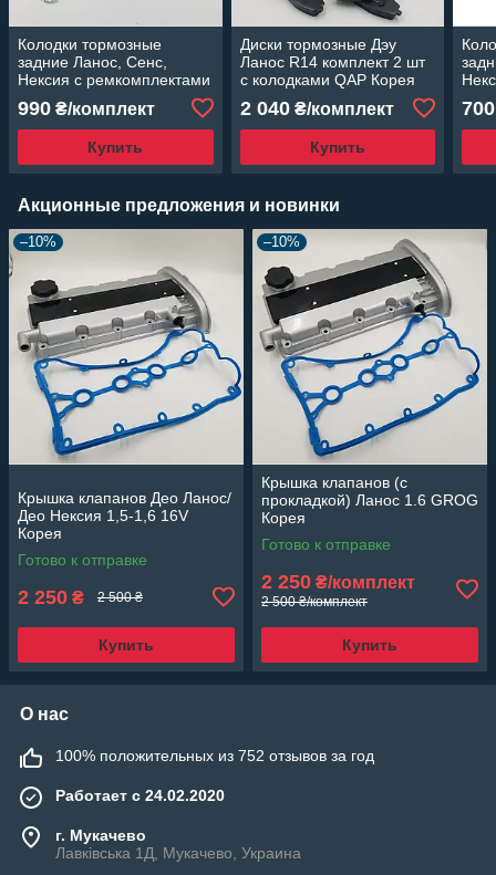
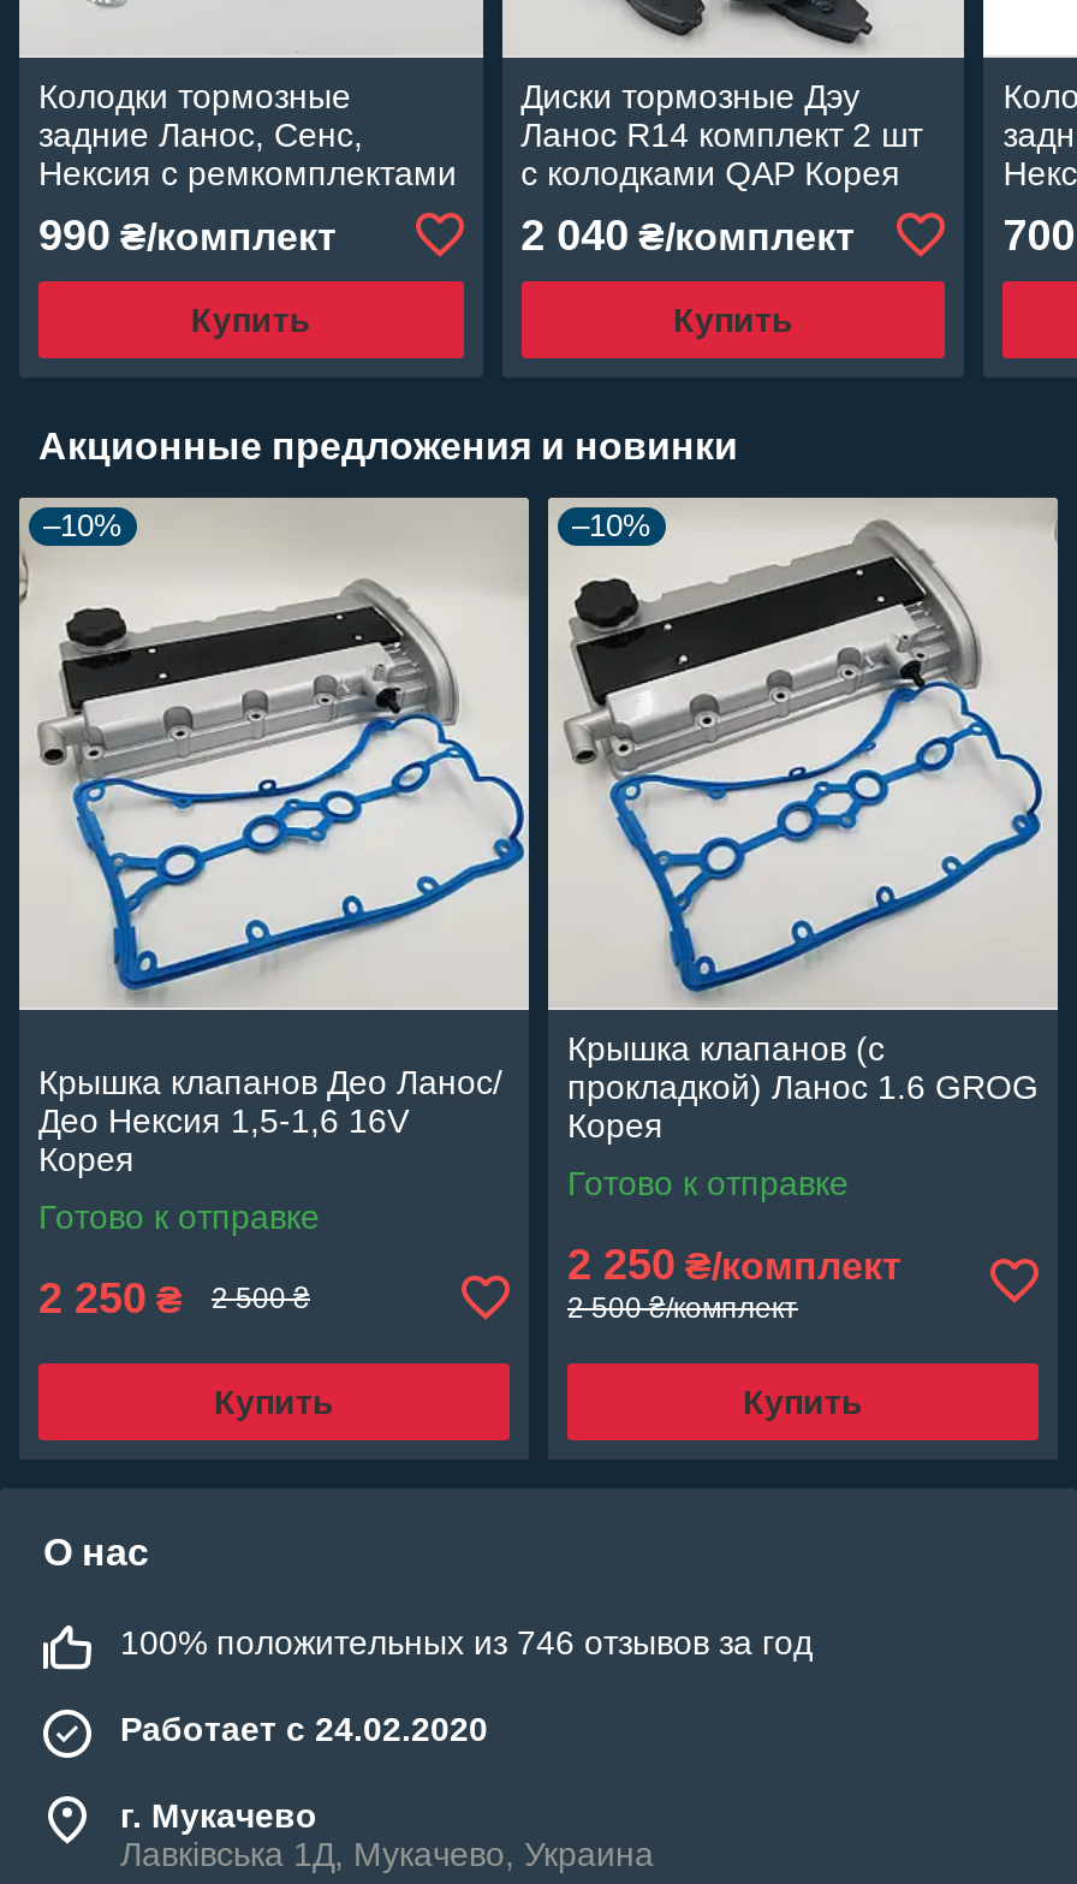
- 100% положительных из 752 отзывов за год
+ 100% положительных из 746 отзывов за год
